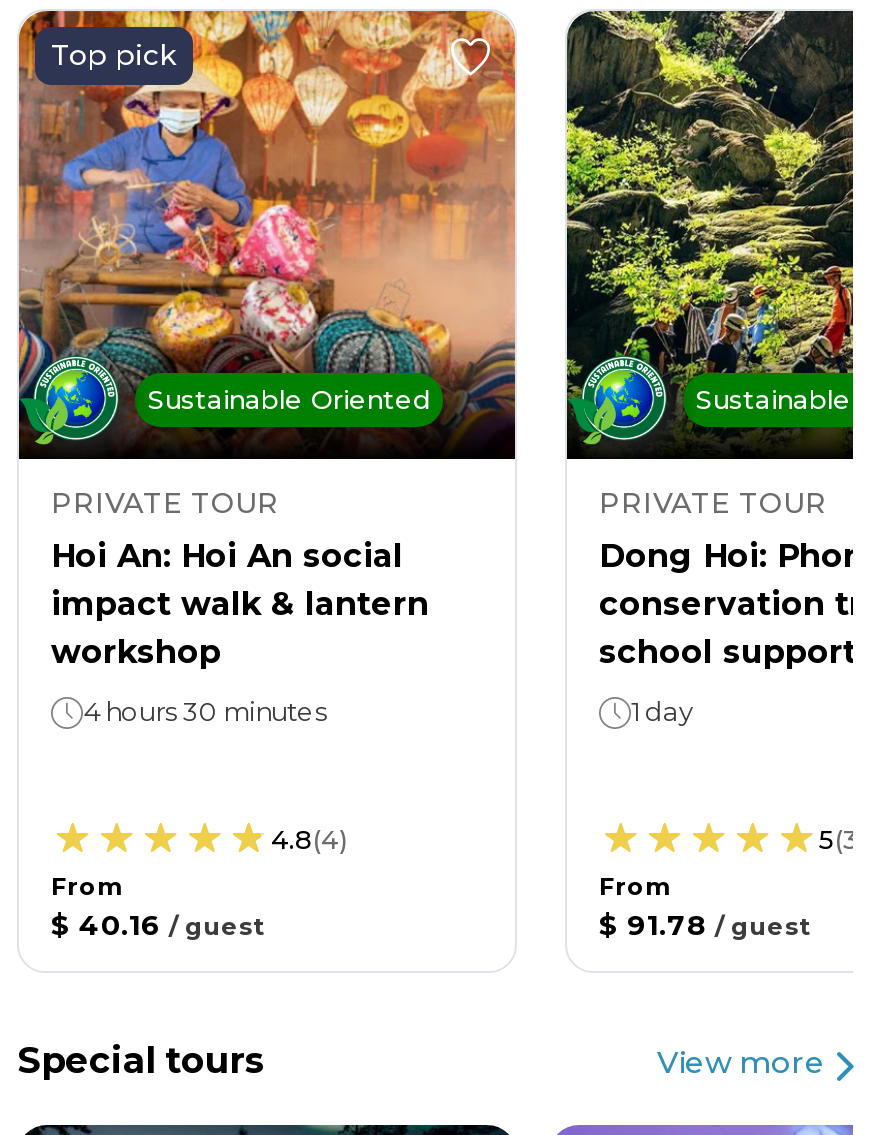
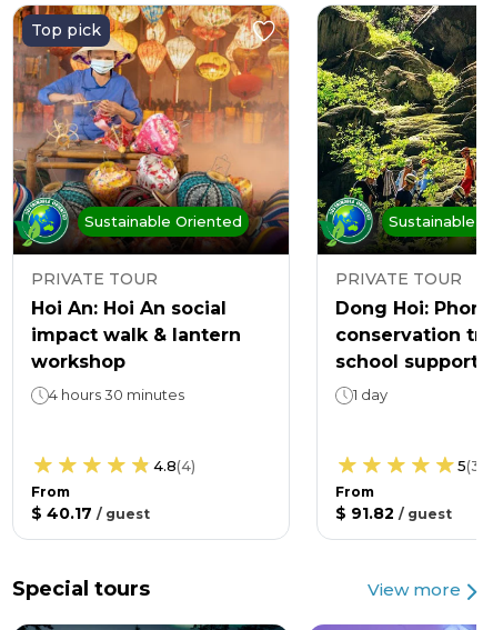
- $ 40.16 / guest
+ $ 40.17 / guest

- $ 91.78 / guest
+ $ 91.82 / guest
